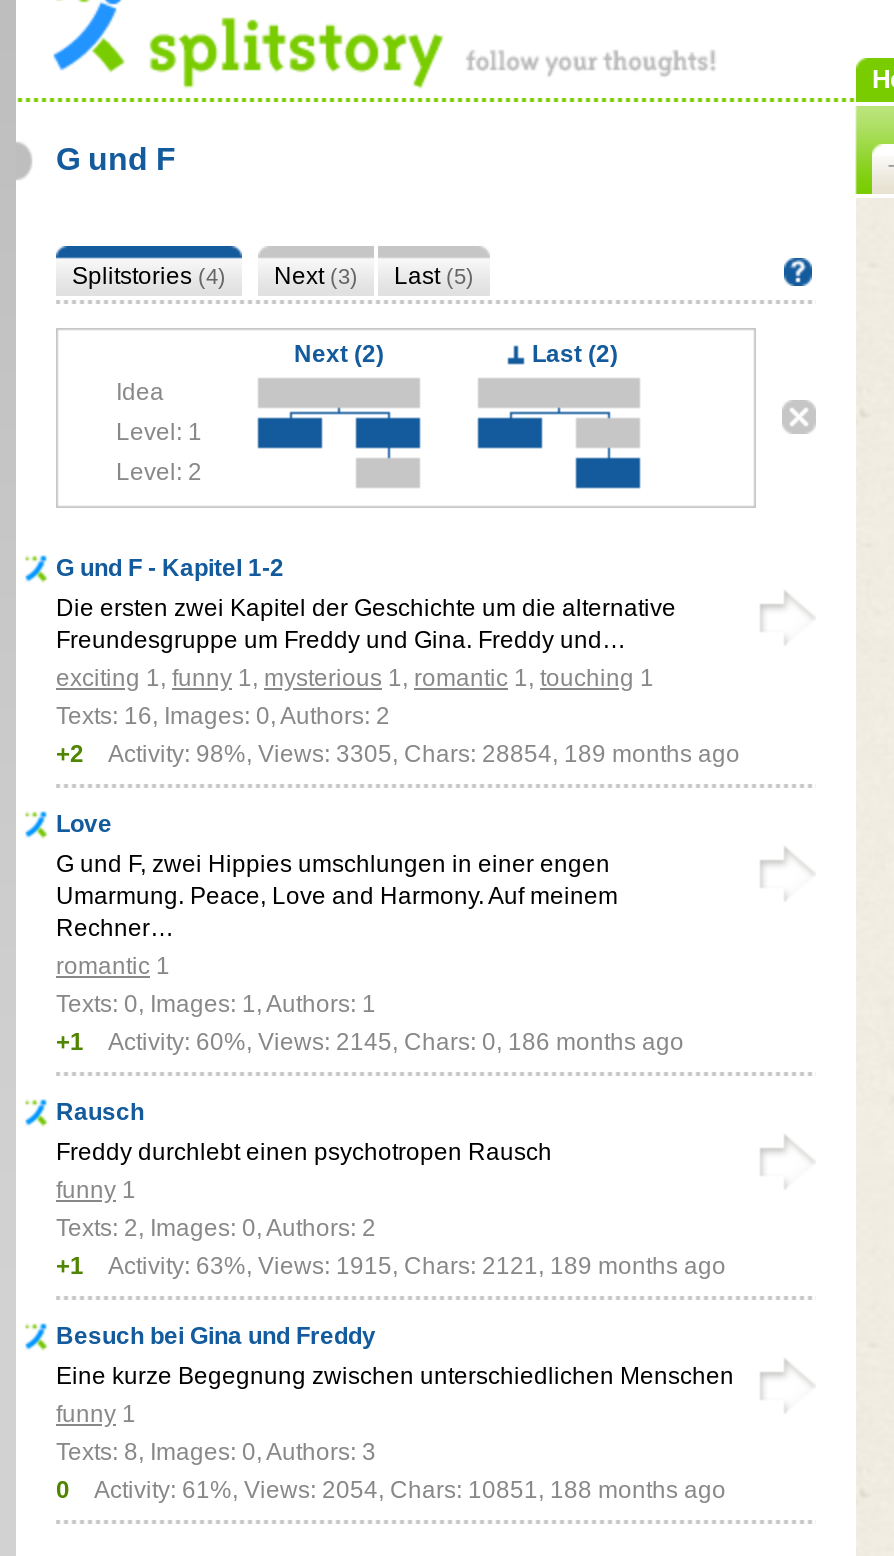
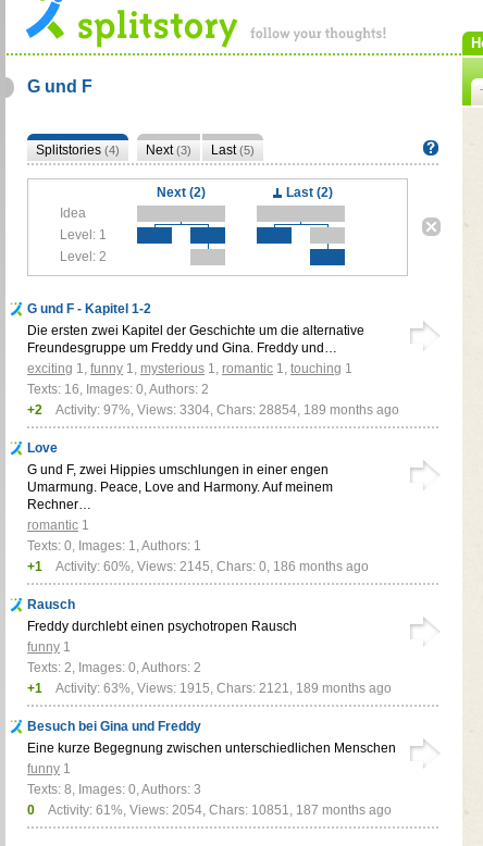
- Activity: 98%, Views: 3305, Chars: 28854, 189 months ago
+ Activity: 97%, Views: 3304, Chars: 28854, 189 months ago

- Activity: 61%, Views: 2054, Chars: 10851, 188 months ago
+ Activity: 61%, Views: 2054, Chars: 10851, 187 months ago
